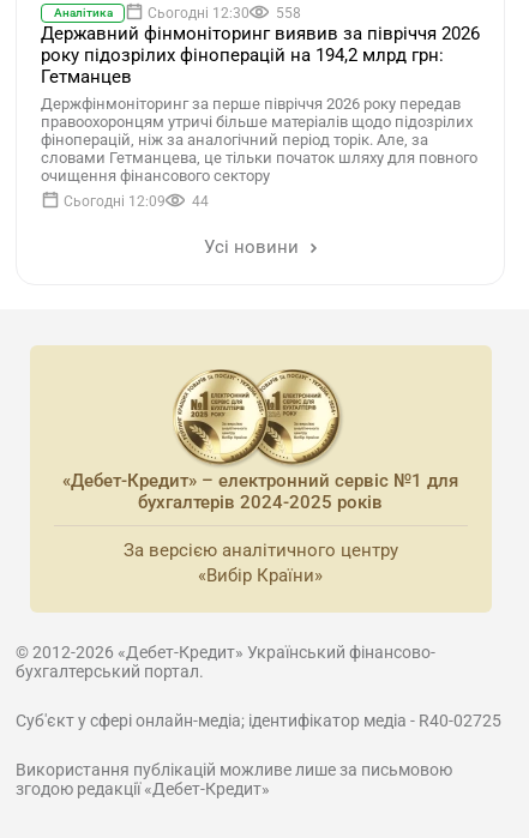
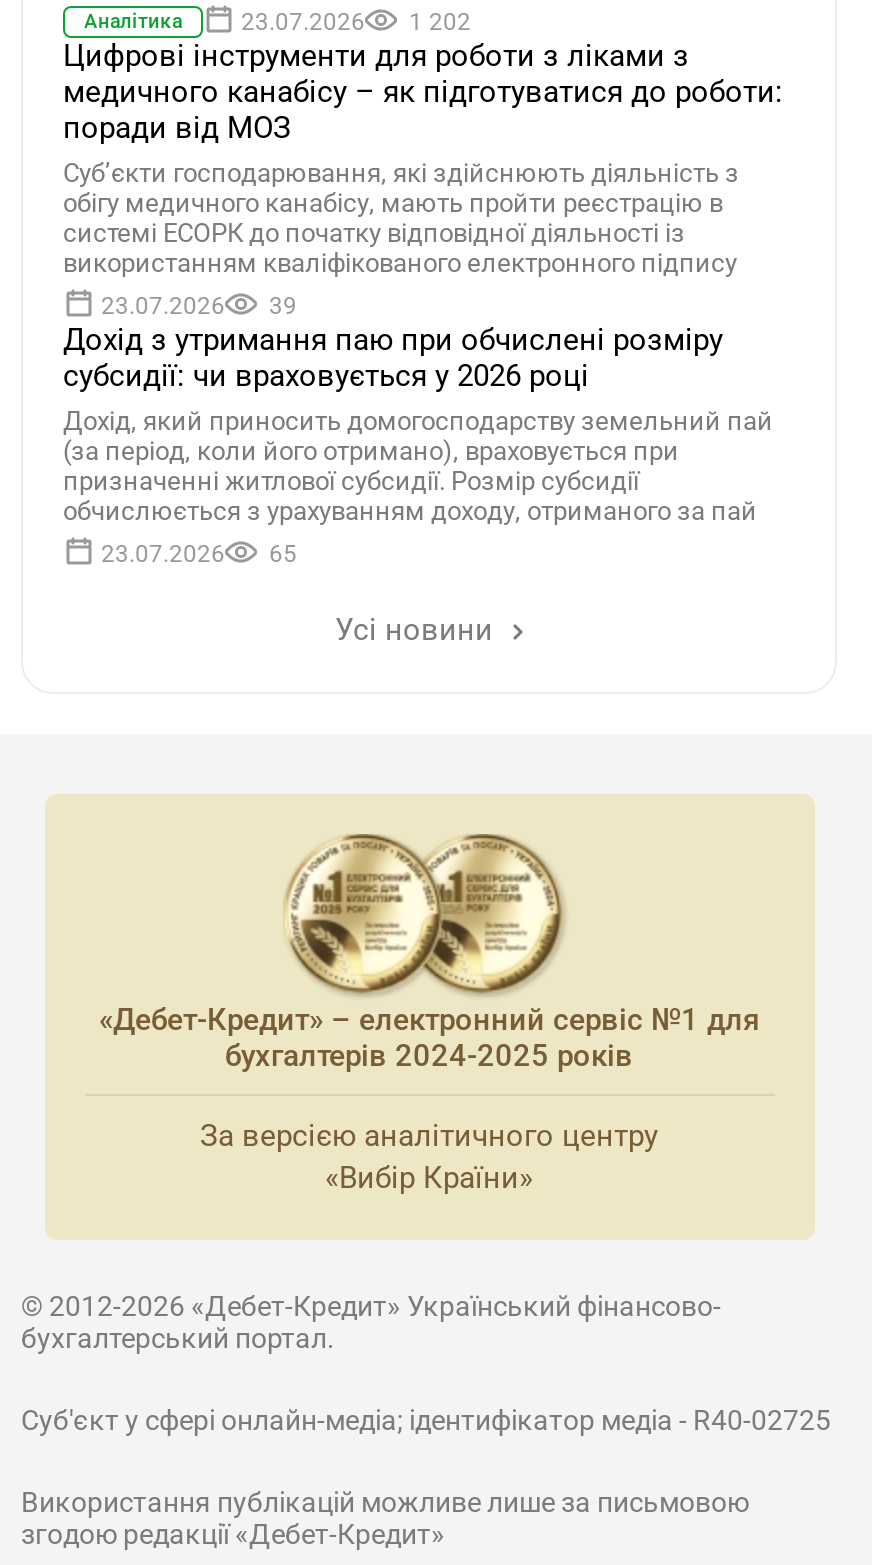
- Сьогодні 12:30
- 558
- Державний фінмоніторинг виявив за півріччя 2026
- року підозрілих фіноперацій на 194,2 млрд грн:
- Гетманцев
- Держфінмоніторинг за перше півріччя 2026 року передав
- правоохоронцям утричі більше матеріалів щодо підозрілих
- фіноперацій, ніж за аналогічний період торік. Але, за
- словами Гетманцева, це тільки початок шляху для повного
- очищення фінансового сектору
- Сьогодні 12:09
- 44
+ 23.07.2026
+ 1 202
+ Цифрові інструменти для роботи з ліками з
+ медичного канабісу – як підготуватися до роботи:
+ поради від МОЗ
+ Суб’єкти господарювання, які здійснюють діяльність з
+ обігу медичного канабісу, мають пройти реєстрацію в
+ системі ЕСОРК до початку відповідної діяльності із
+ використанням кваліфікованого електронного підпису
+ 23.07.2026
+ 39
+ Дохід з утримання паю при обчислені розміру
+ субсидії: чи враховується у 2026 році
+ Дохід, який приносить домогосподарству земельний пай
+ (за період, коли його отримано), враховується при
+ призначенні житлової субсидії. Розмір субсидії
+ обчислюється з урахуванням доходу, отриманого за пай
+ 23.07.2026
+ 65
